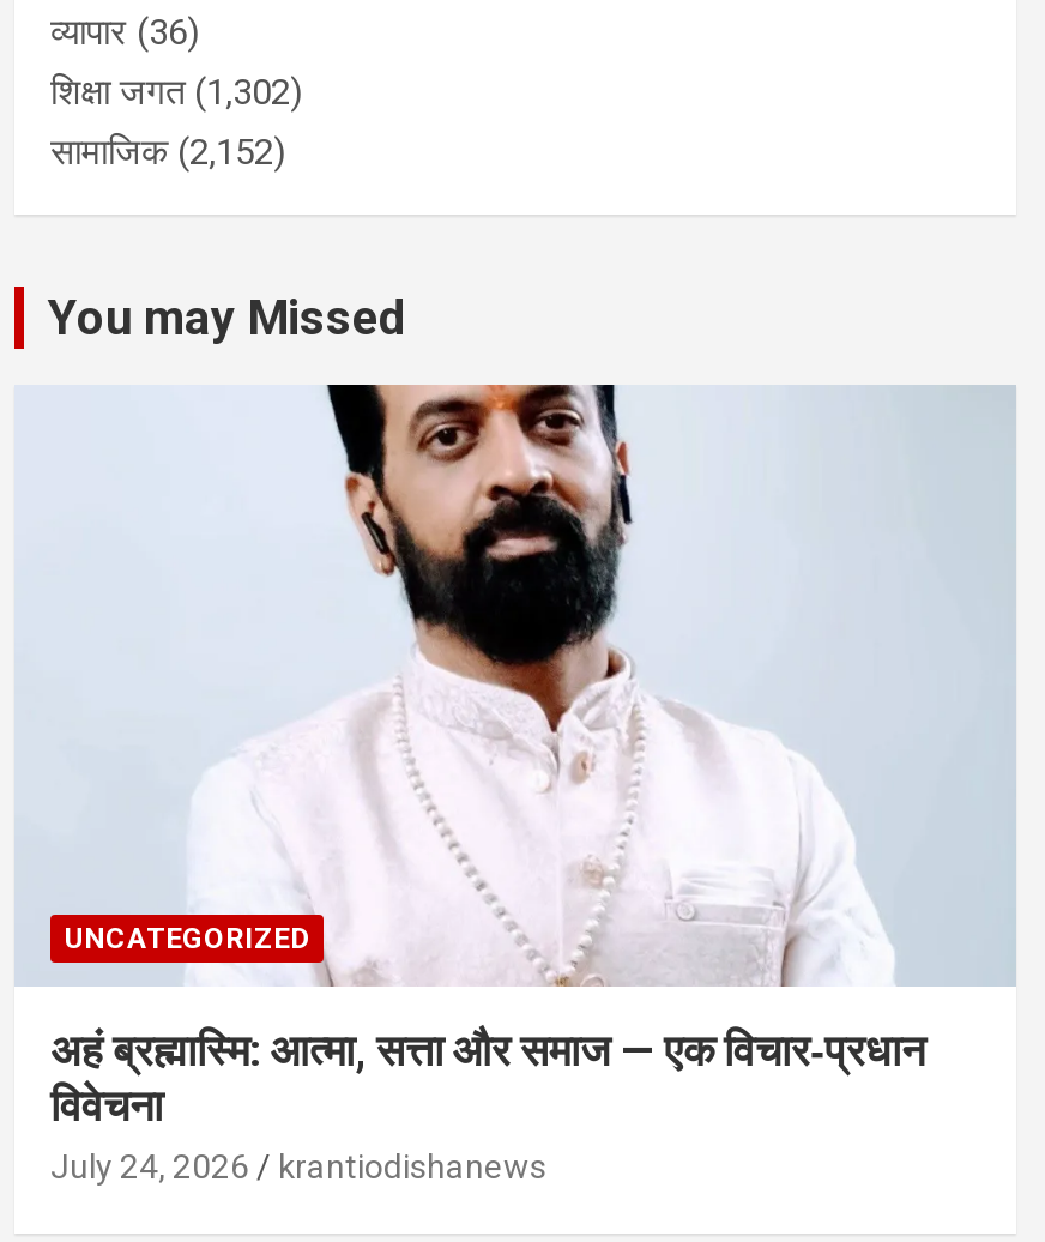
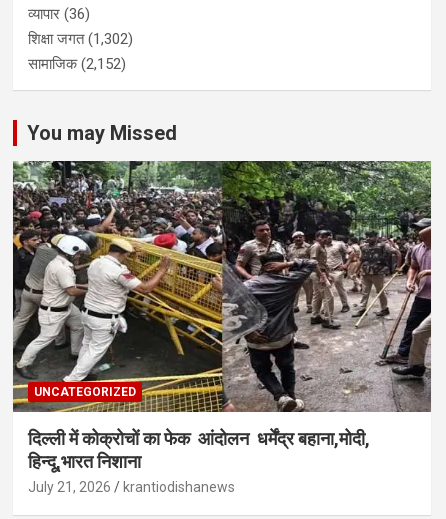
- [image]
- अहं ब्रह्मास्मि: आत्मा, सत्ता और समाज — एक विचार‑प्रधान
- विवेचना
- July 24, 2026
+ [image]
+ दिल्ली में कोक्रोचों का फेक आंदोलन धर्मेंद्र बहाना,मोदी,
+ हिन्दू,भारत निशाना
+ July 21, 2026
